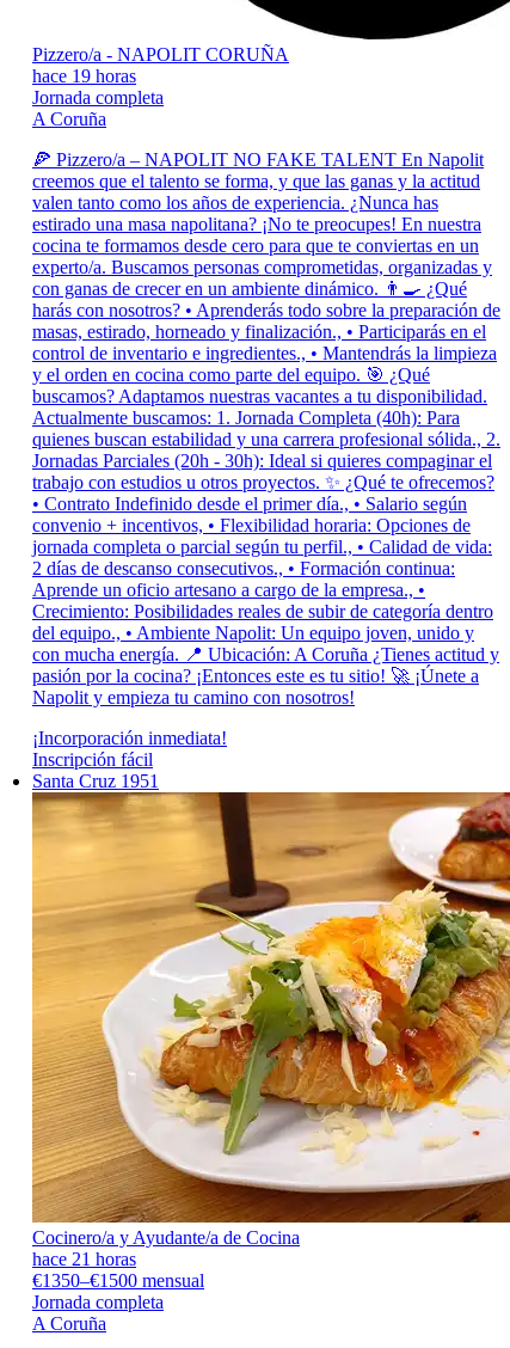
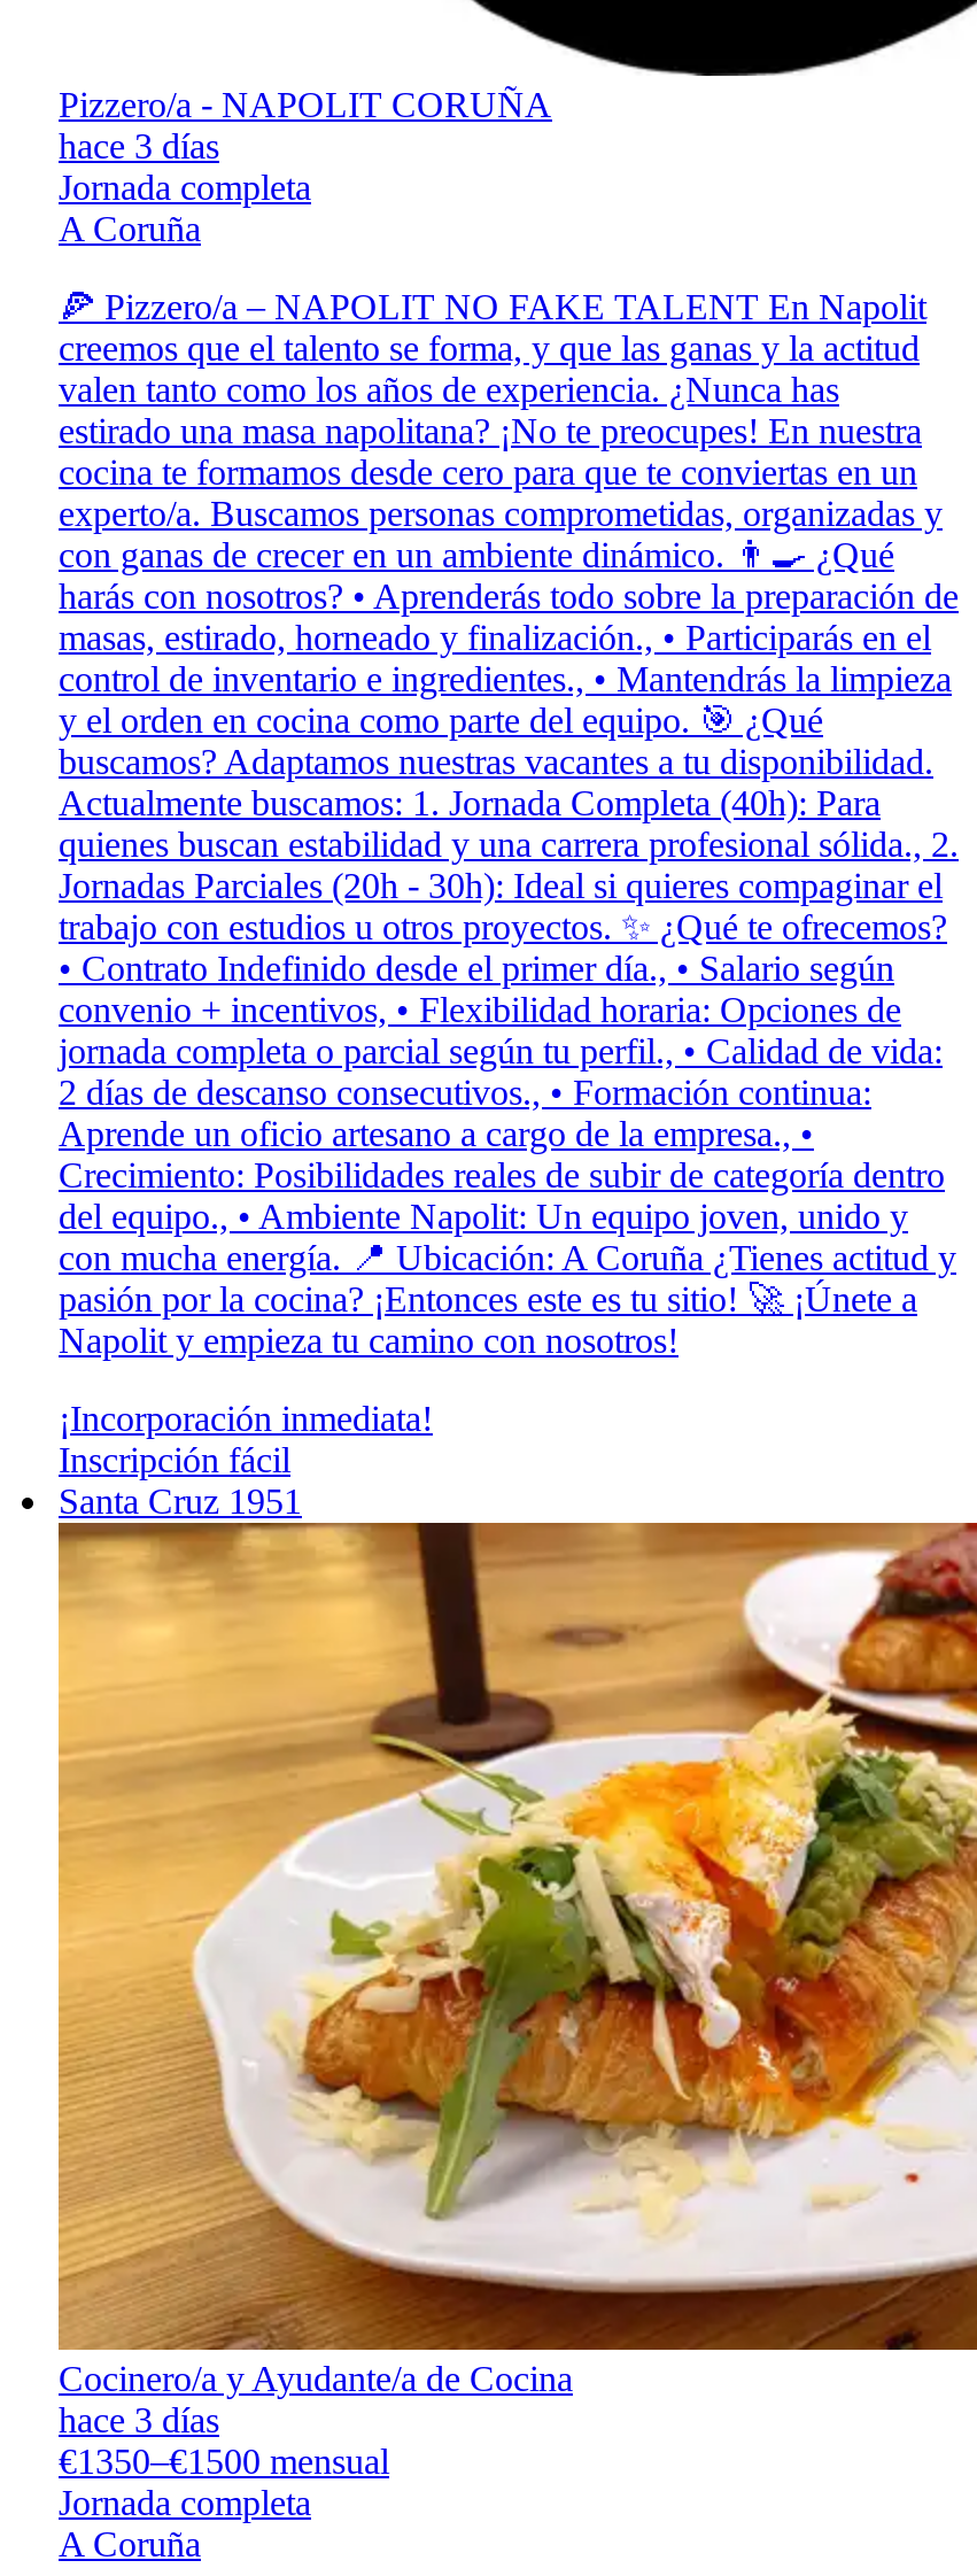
- hace 19 horas
+ hace 3 días

- hace 21 horas
+ hace 3 días
